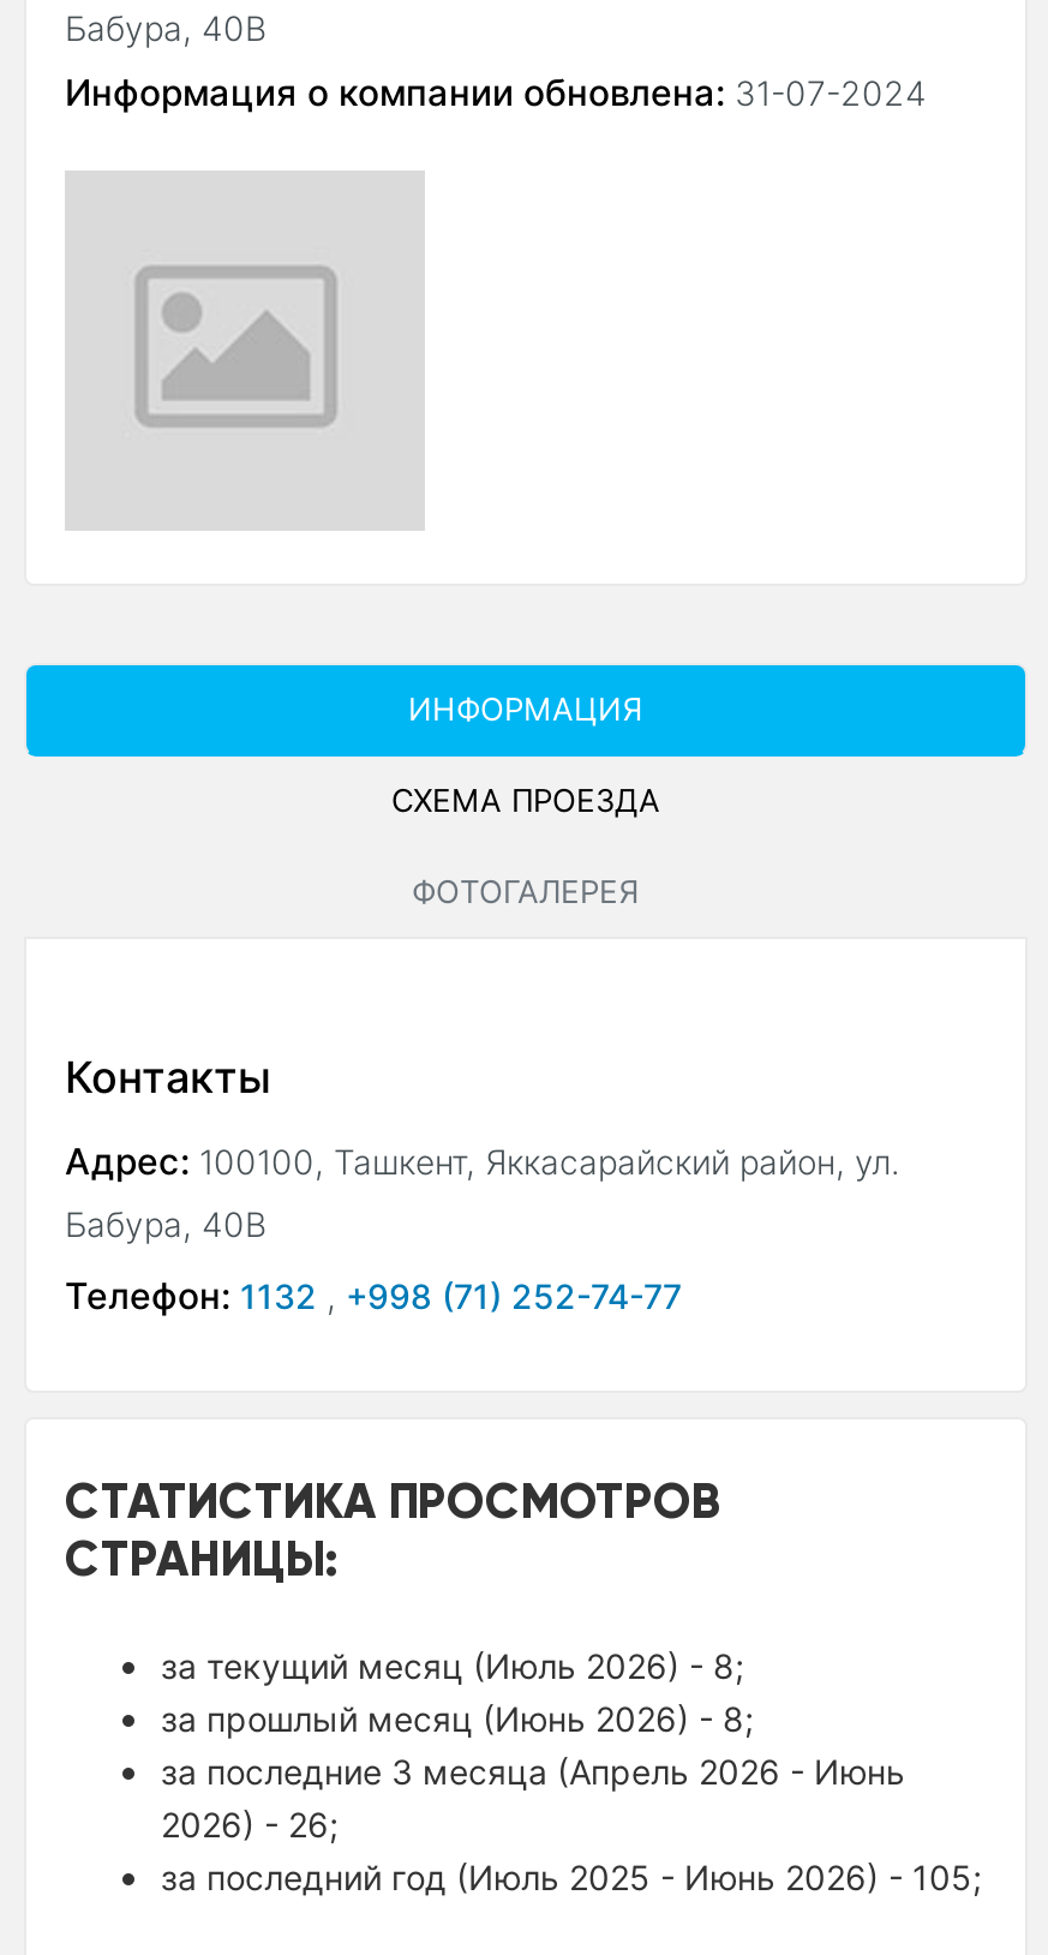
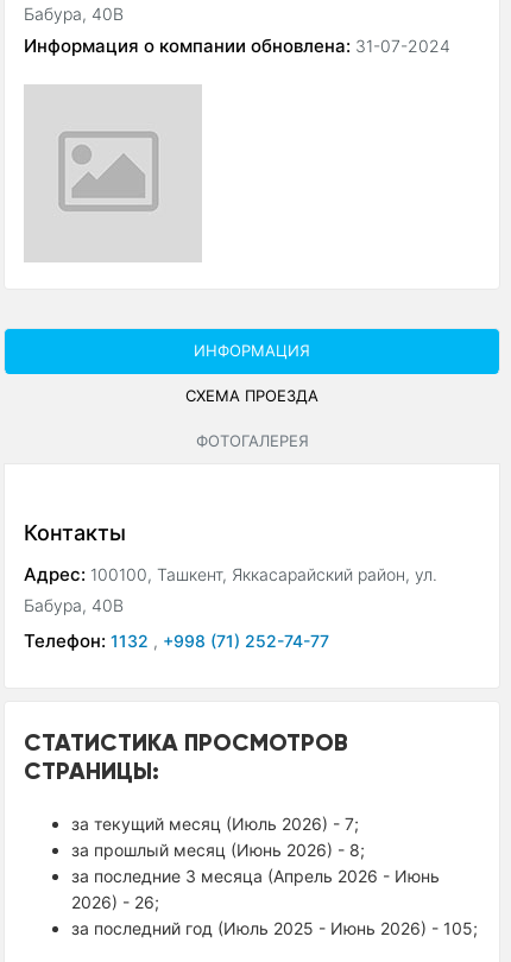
- за текущий месяц (Июль 2026) - 8;
+ за текущий месяц (Июль 2026) - 7;
